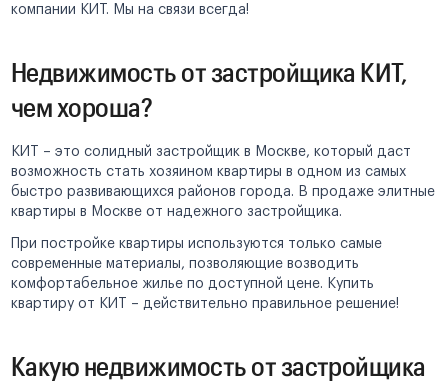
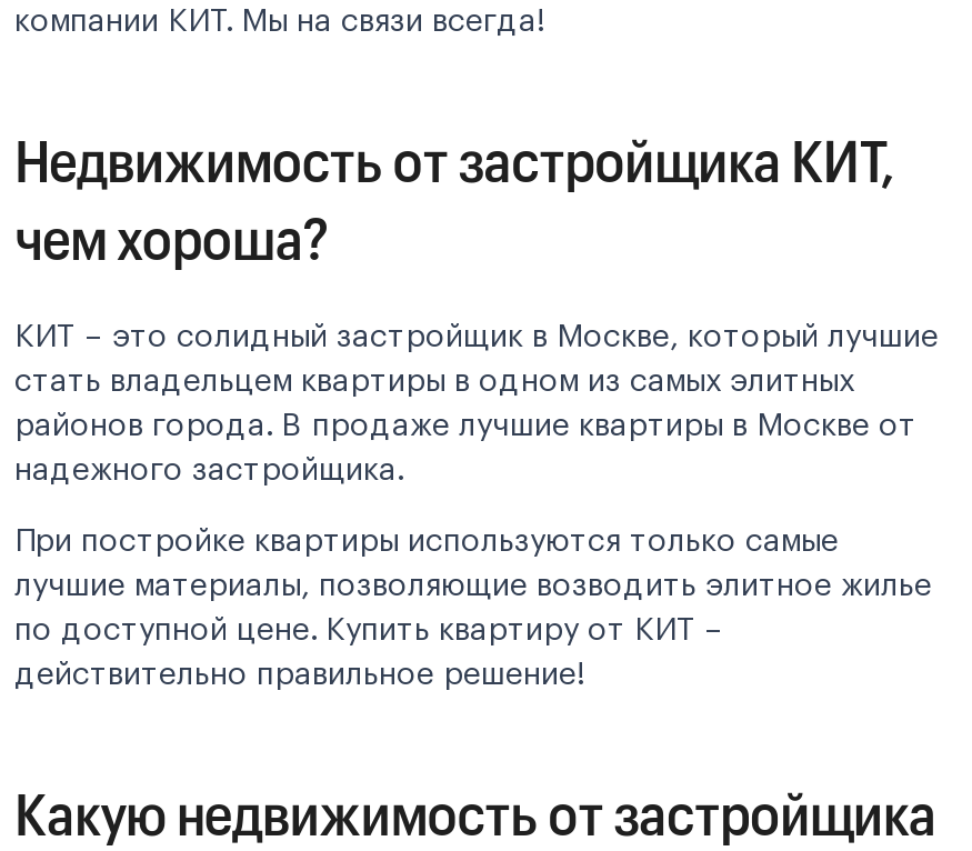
- КИТ – это солидный застройщик в Москве, который даст
- возможность стать хозяином квартиры в одном из самых
- быстро развивающихся районов города. В продаже элитные
- квартиры в Москве от надежного застройщика.
+ КИТ – это солидный застройщик в Москве, который лучшие
+ стать владельцем квартиры в одном из самых элитных
+ районов города. В продаже лучшие квартиры в Москве от
+ надежного застройщика.

- современные материалы, позволяющие возводить
- комфортабельное жилье по доступной цене. Купить
- квартиру от КИТ – действительно правильное решение!
+ лучшие материалы, позволяющие возводить элитное жилье
+ по доступной цене. Купить квартиру от КИТ –
+ действительно правильное решение!
